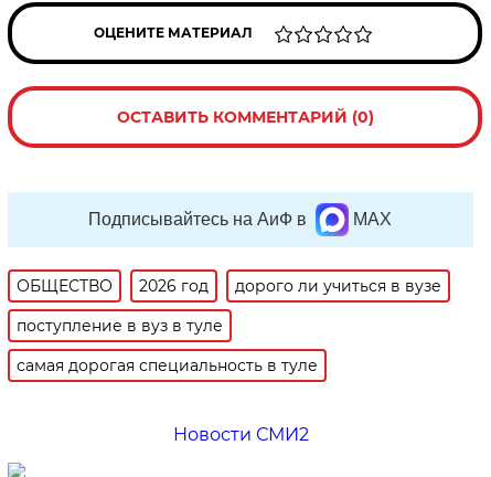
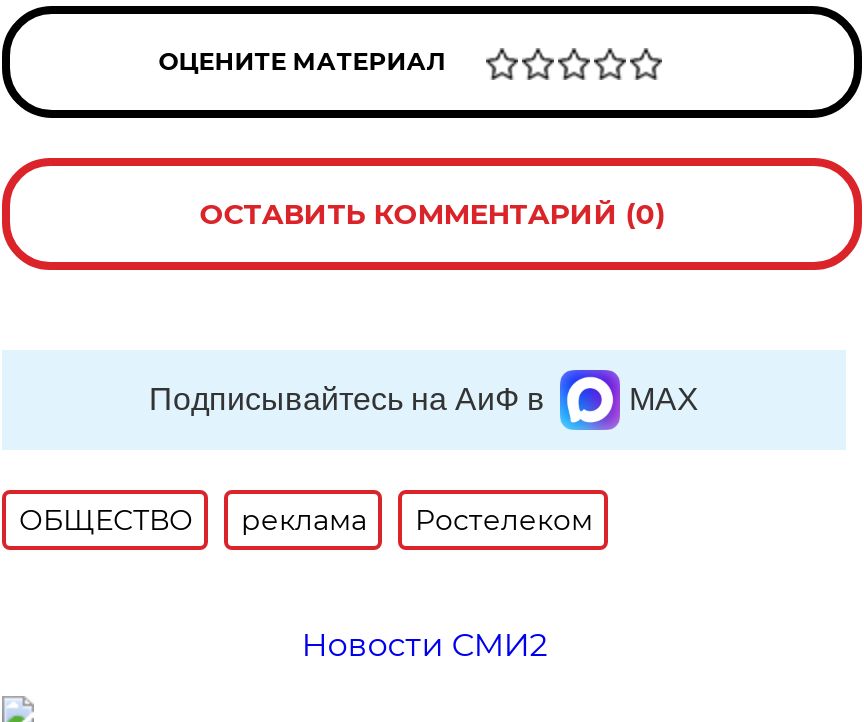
- 2026 год
- дорого ли учиться в вузе
- поступление в вуз в туле
- самая дорогая специальность в туле
+ реклама
+ Ростелеком
